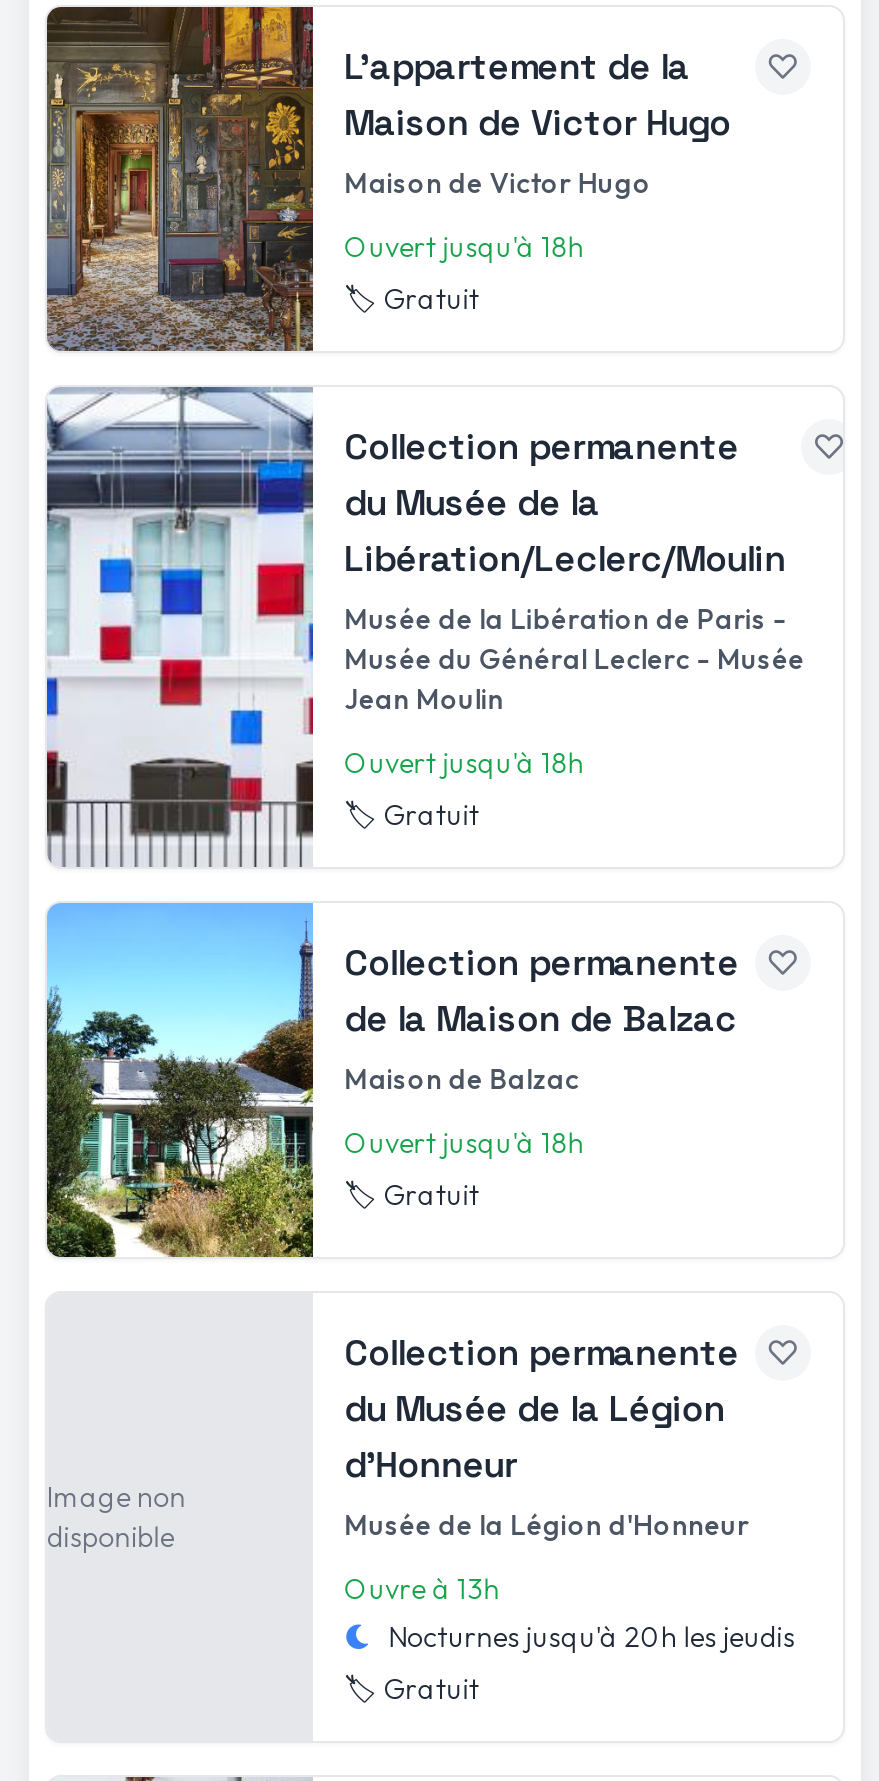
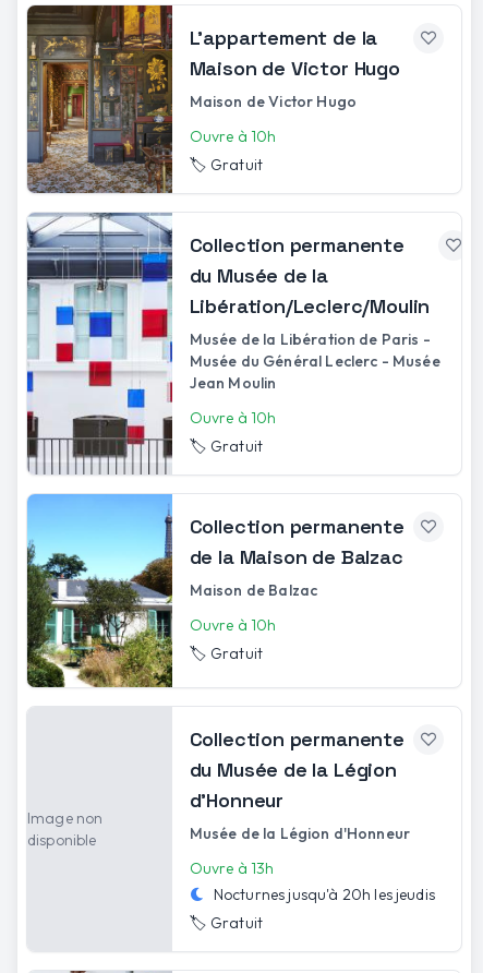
- Ouvert jusqu'à 18h
+ Ouvre à 10h

- Ouvert jusqu'à 18h
+ Ouvre à 10h

- Ouvert jusqu'à 18h
+ Ouvre à 10h
